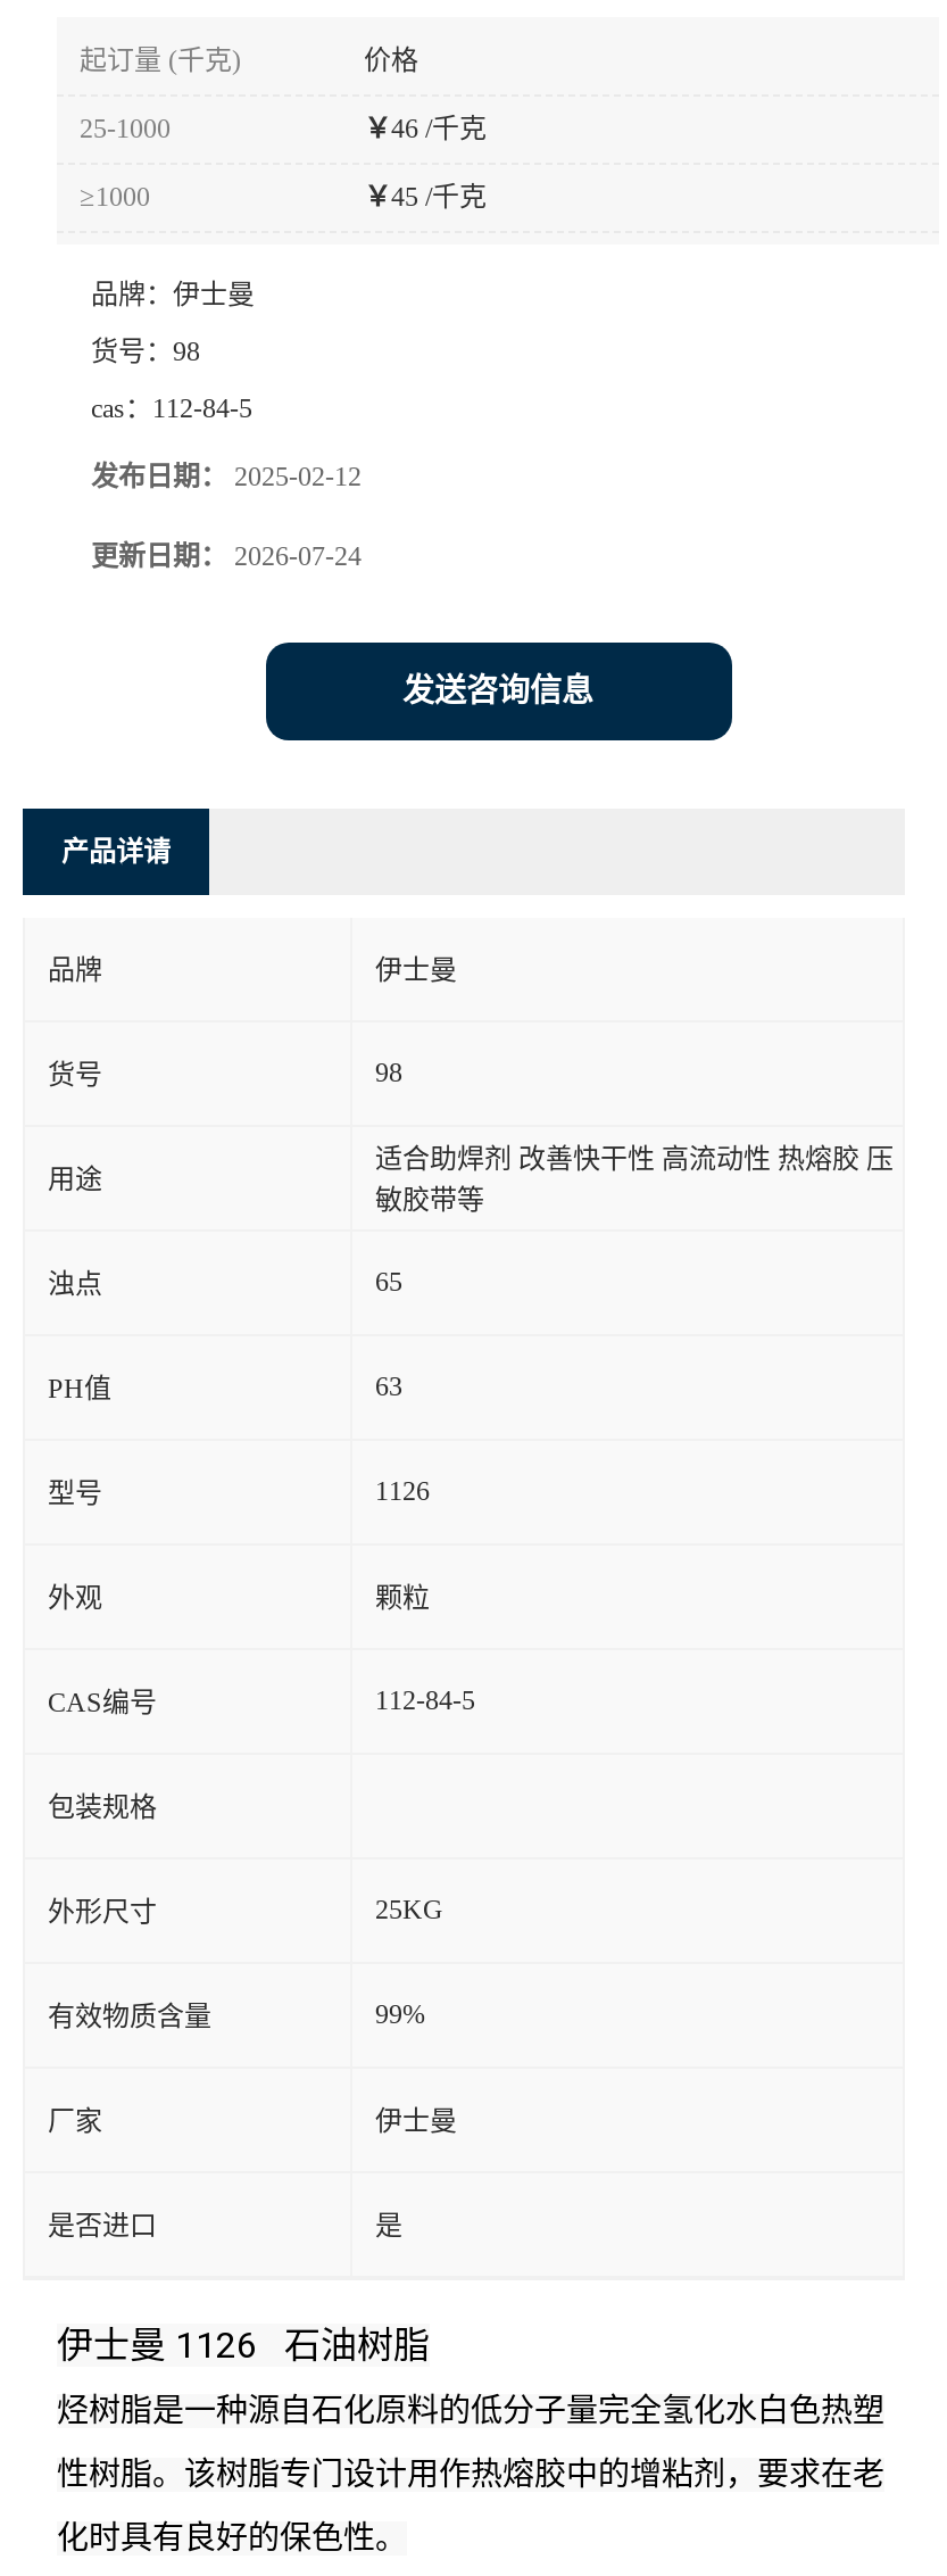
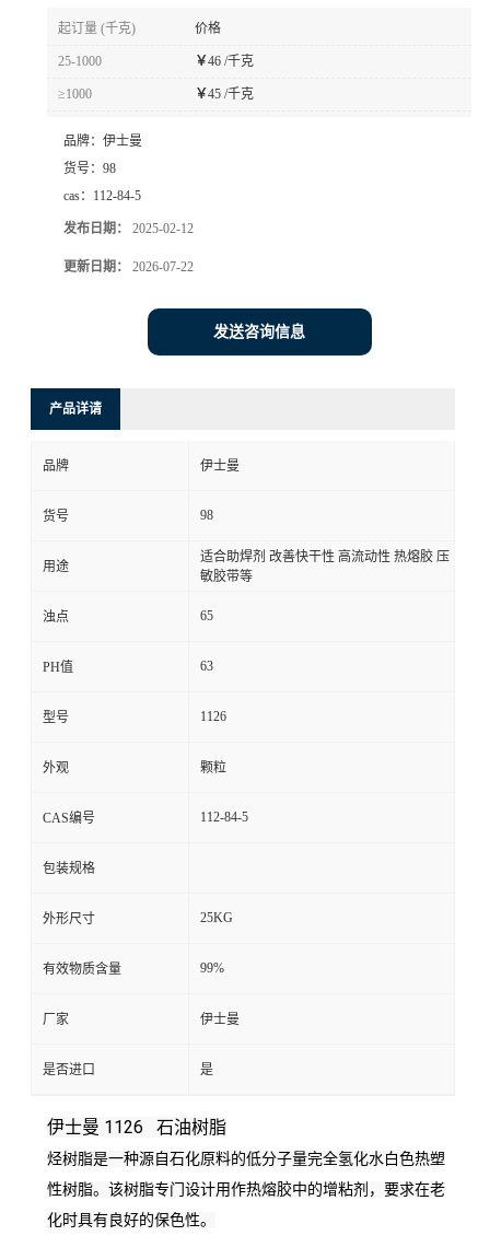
- 更新日期：2026-07-24
+ 更新日期：2026-07-22
